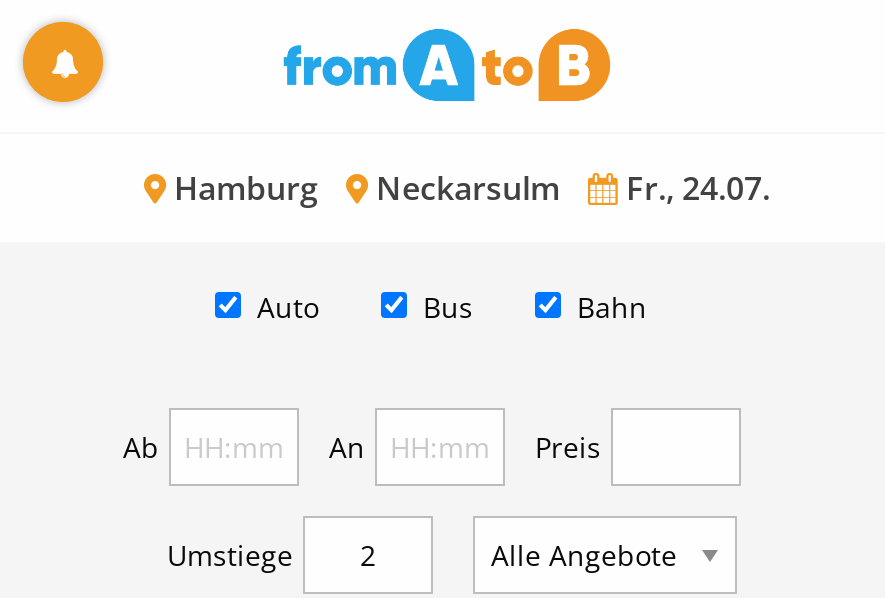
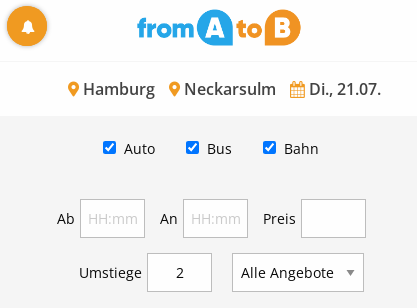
- Hamburg Neckarsulm Fr., 24.07.
+ Hamburg Neckarsulm Di., 21.07.
